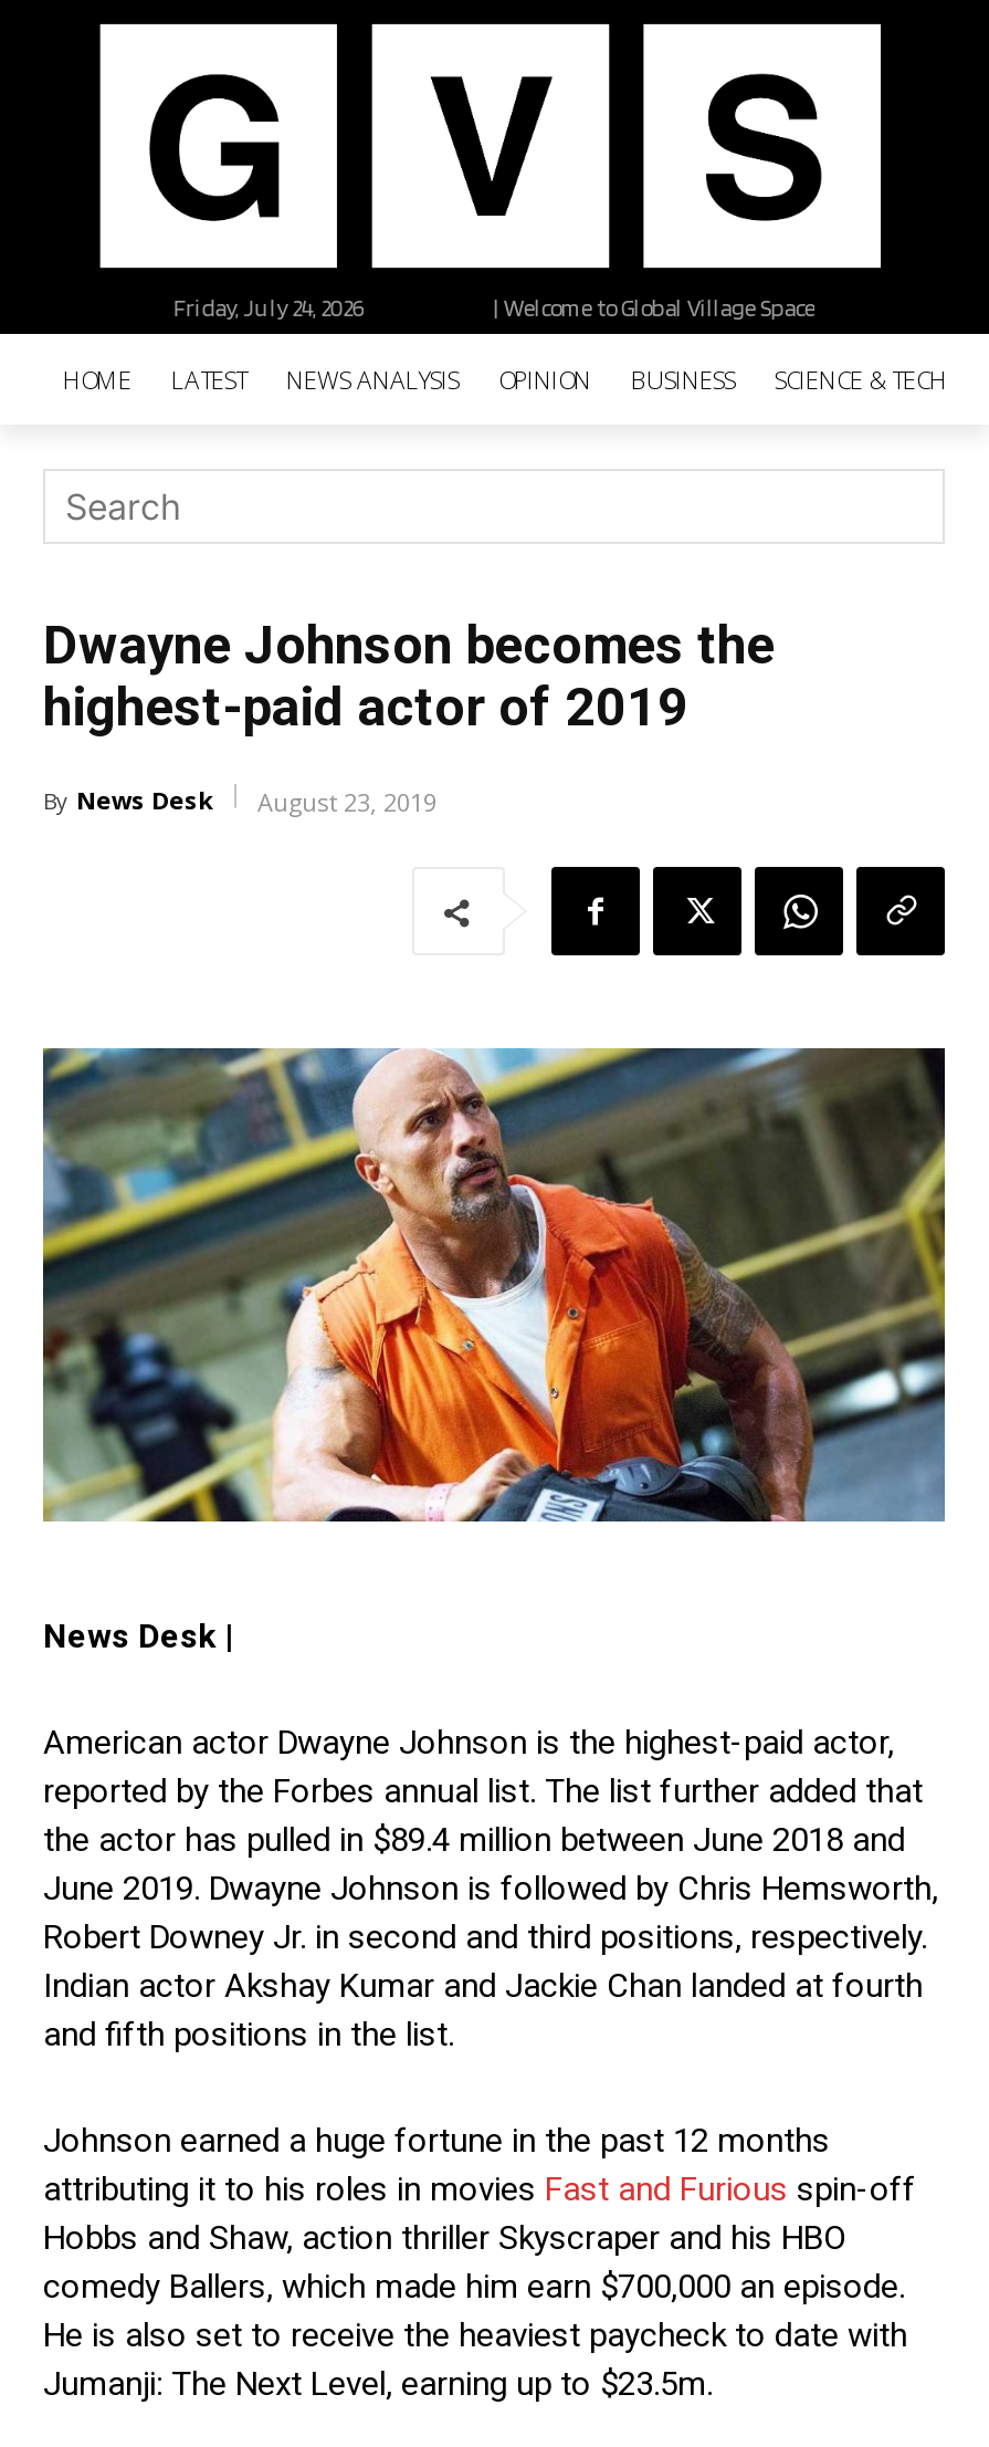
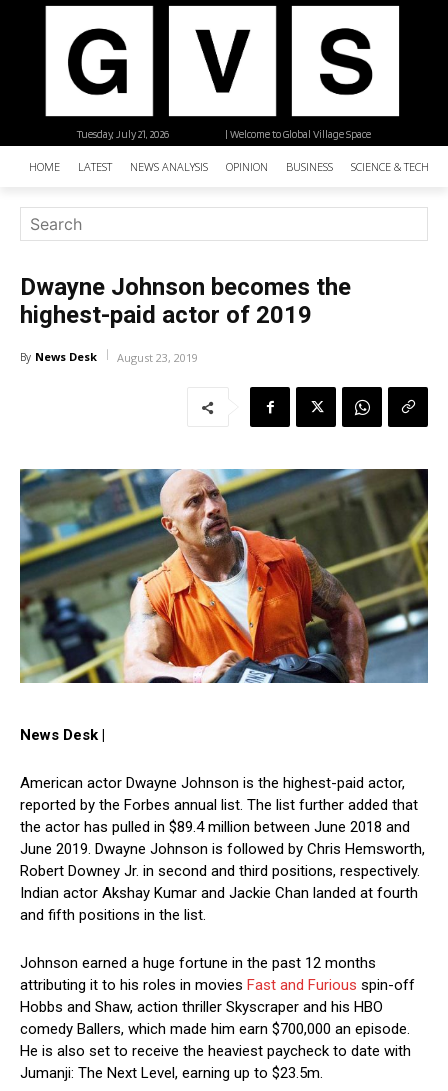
- Friday, July 24, 2026
+ Tuesday, July 21, 2026
